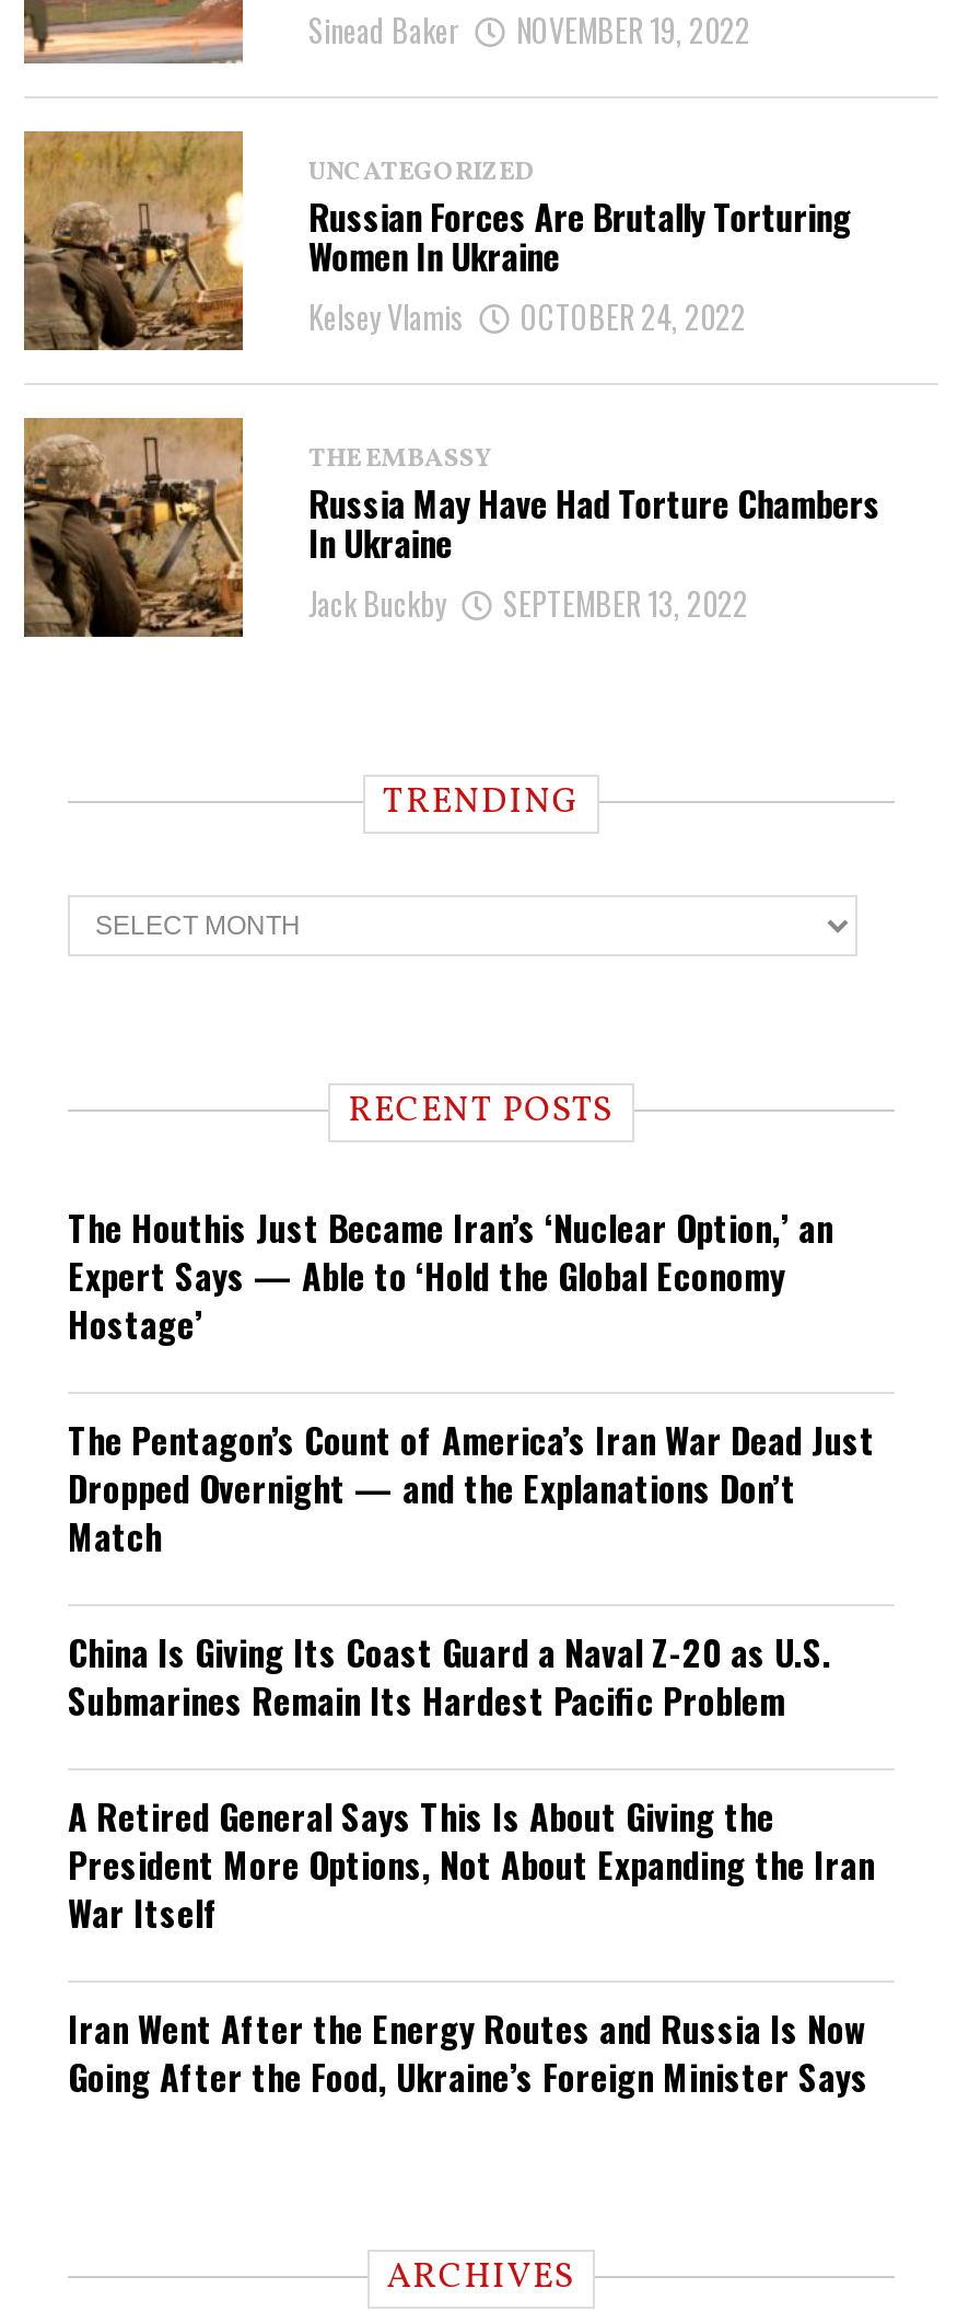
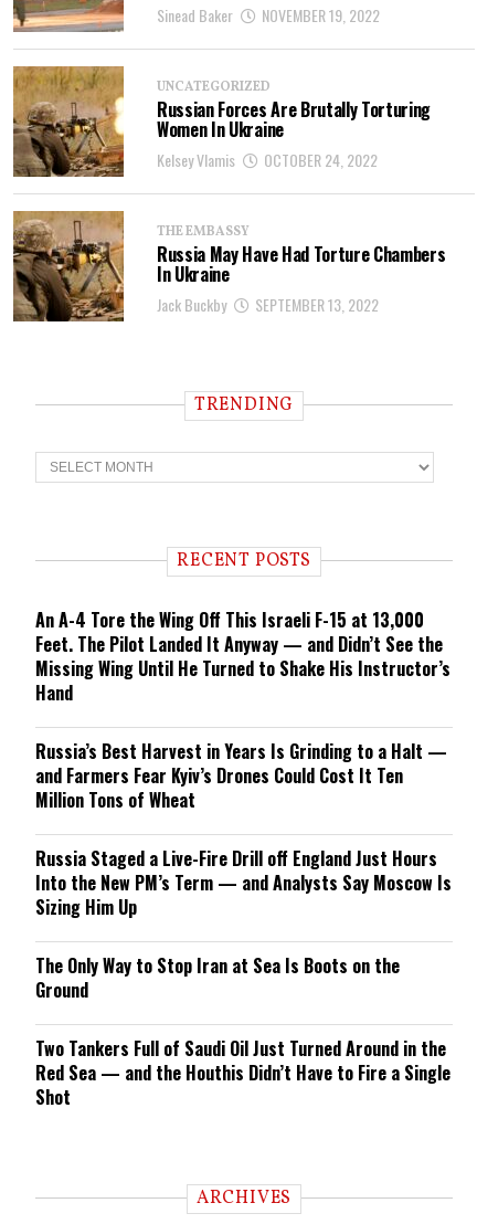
- The Houthis Just Became Iran’s ‘Nuclear Option,’ an
- Expert Says — Able to ‘Hold the Global Economy
- Hostage’
+ An A-4 Tore the Wing Off This Israeli F-15 at 13,000
+ Feet. The Pilot Landed It Anyway — and Didn’t See the
+ Missing Wing Until He Turned to Shake His Instructor’s
+ Hand

- The Pentagon’s Count of America’s Iran War Dead Just
- Dropped Overnight — and the Explanations Don’t
- Match
+ Russia’s Best Harvest in Years Is Grinding to a Halt —
+ and Farmers Fear Kyiv’s Drones Could Cost It Ten
+ Million Tons of Wheat

- China Is Giving Its Coast Guard a Naval Z-20 as U.S.
- Submarines Remain Its Hardest Pacific Problem
+ Russia Staged a Live-Fire Drill off England Just Hours
+ Into the New PM’s Term — and Analysts Say Moscow Is
+ Sizing Him Up

- A Retired General Says This Is About Giving the
- President More Options, Not About Expanding the Iran
- War Itself
+ The Only Way to Stop Iran at Sea Is Boots on the
+ Ground

- Iran Went After the Energy Routes and Russia Is Now
- Going After the Food, Ukraine’s Foreign Minister Says
+ Two Tankers Full of Saudi Oil Just Turned Around in the
+ Red Sea — and the Houthis Didn’t Have to Fire a Single
+ Shot
